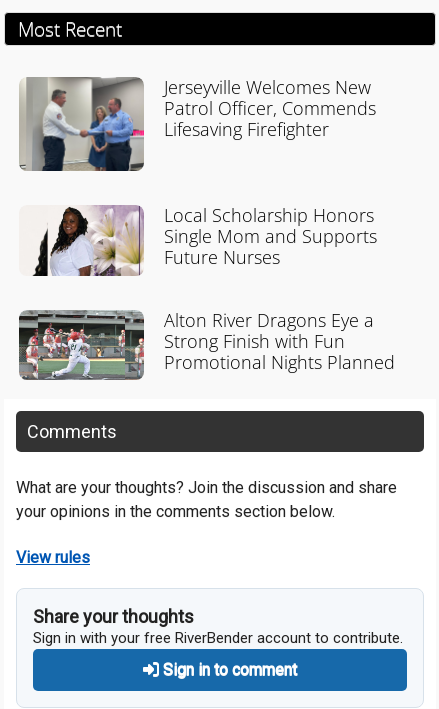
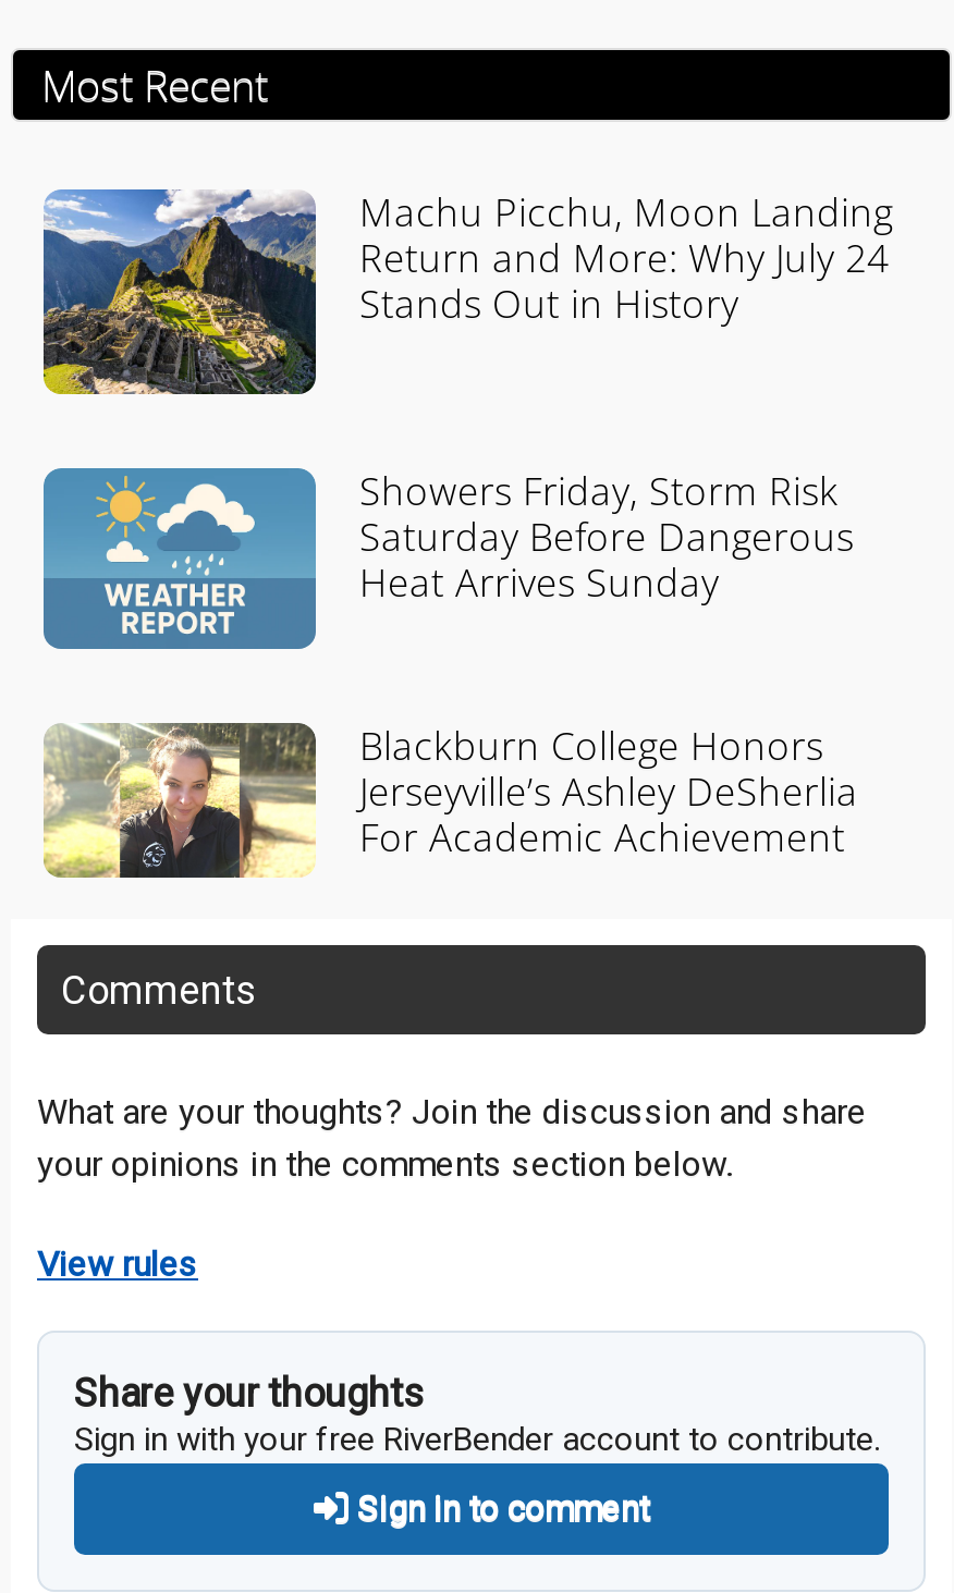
- [image]
- Jerseyville Welcomes New
- Patrol Officer, Commends
- Lifesaving Firefighter
+ [image]
+ Machu Picchu, Moon Landing
+ Return and More: Why July 24
+ Stands Out in History

- [image]
- Local Scholarship Honors
- Single Mom and Supports
- Future Nurses
+ [image]
+ Showers Friday, Storm Risk
+ Saturday Before Dangerous
+ Heat Arrives Sunday

- [image]
- Alton River Dragons Eye a
- Strong Finish with Fun
- Promotional Nights Planned
+ [image]
+ Blackburn College Honors
+ Jerseyville’s Ashley DeSherlia
+ For Academic Achievement
